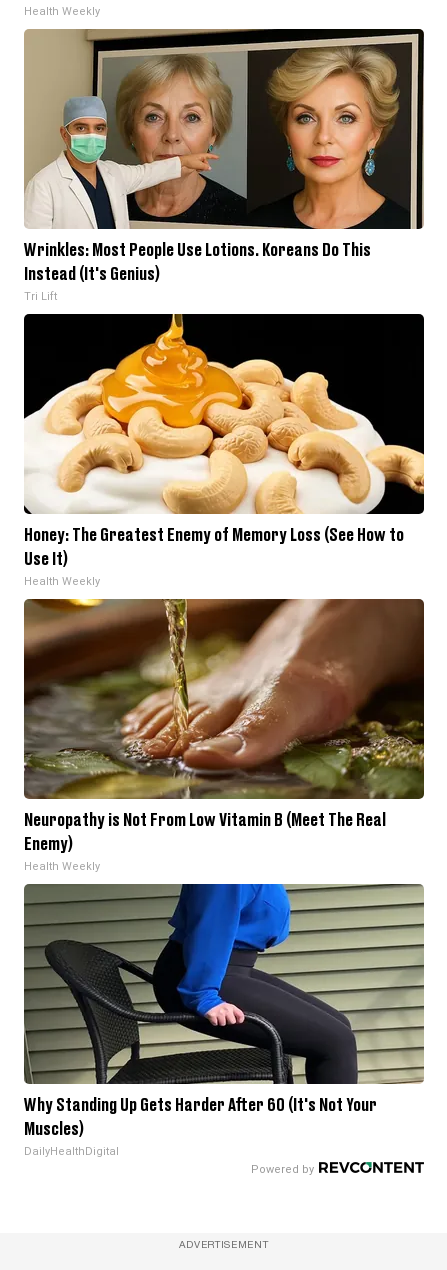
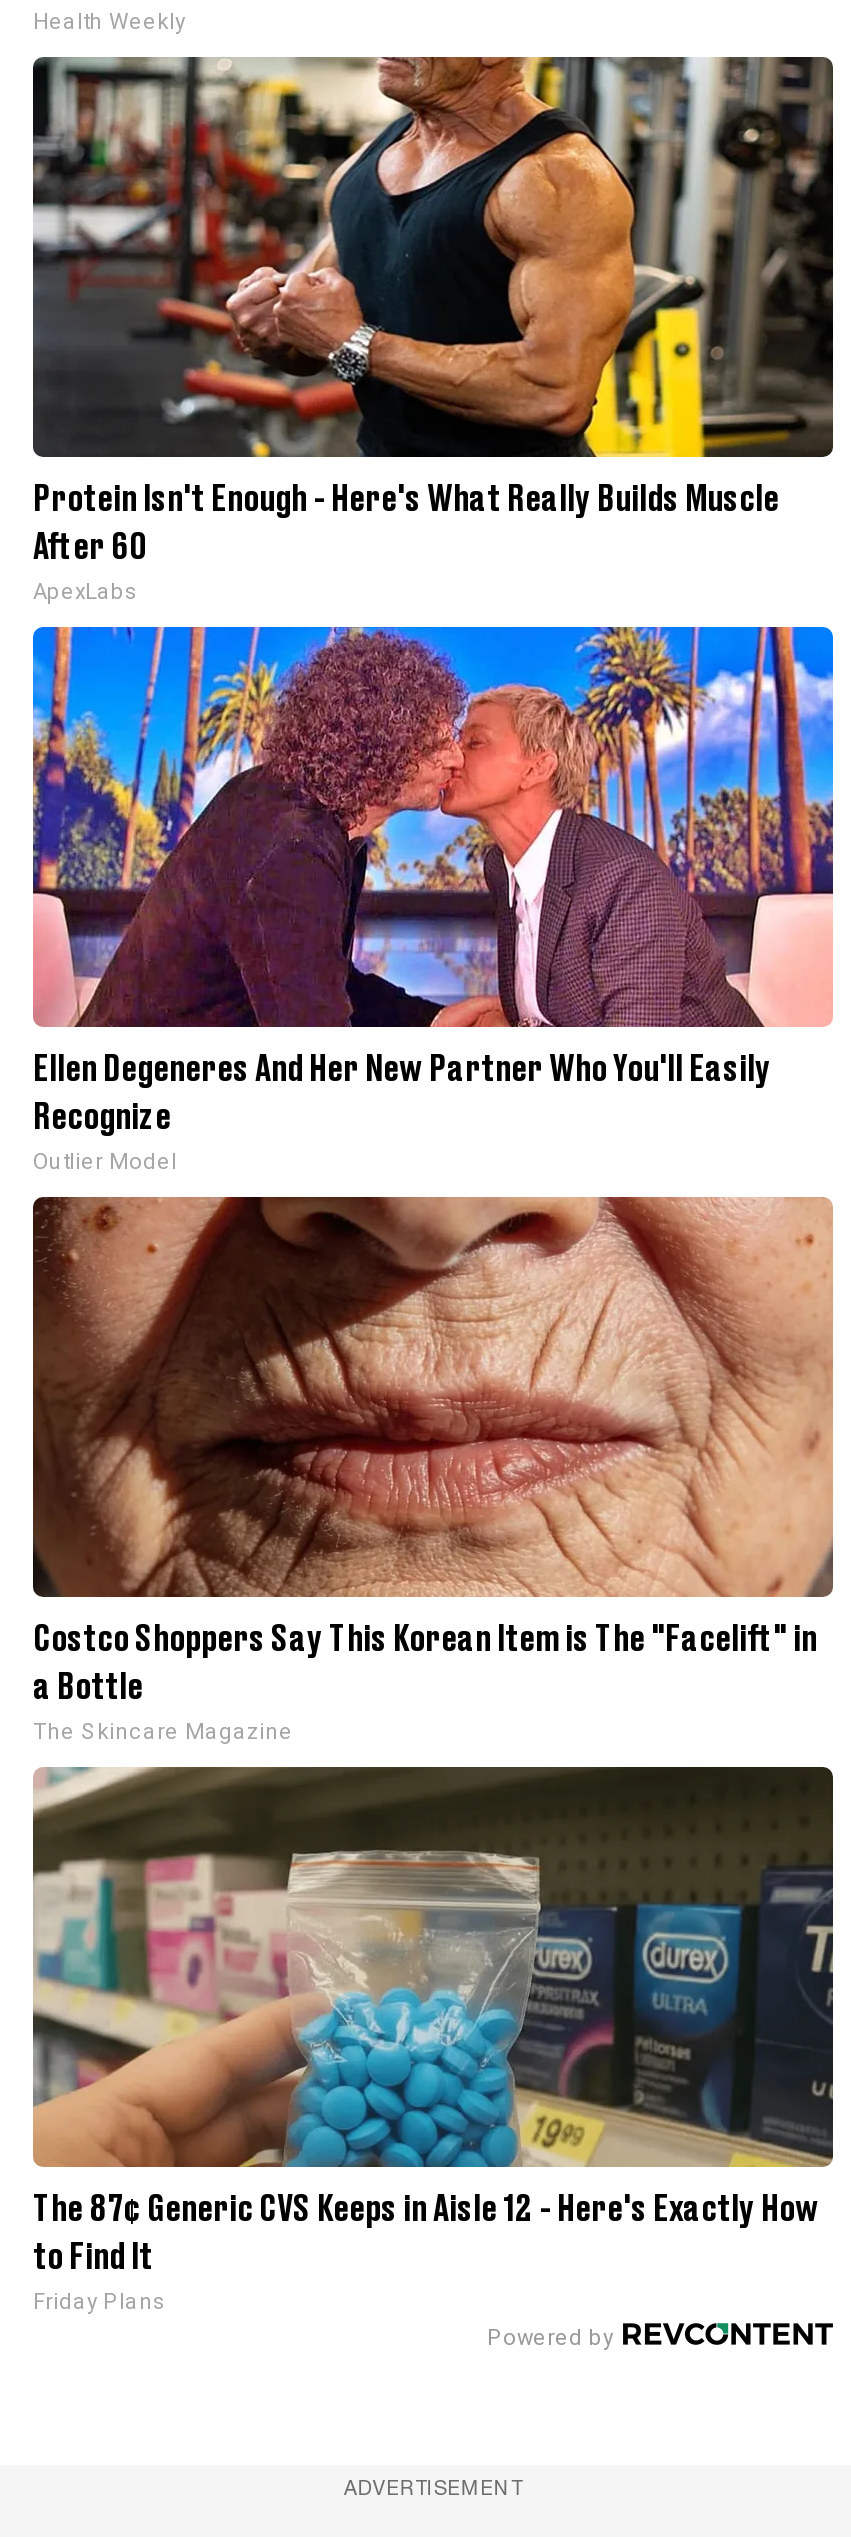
- [image]
- Wrinkles: Most People Use Lotions. Koreans Do This
- Instead (It's Genius)
- Tri Lift
+ [image]
+ Protein Isn't Enough - Here's What Really Builds Muscle
+ After 60
+ ApexLabs

- [image]
- Honey: The Greatest Enemy of Memory Loss (See How to
- Use It)
- Health Weekly
+ [image]
+ Ellen Degeneres And Her New Partner Who You'll Easily
+ Recognize
+ Outlier Model

- [image]
- Neuropathy is Not From Low Vitamin B (Meet The Real
- Enemy)
- Health Weekly
+ [image]
+ Costco Shoppers Say This Korean Item is The "Facelift" in
+ a Bottle
+ The Skincare Magazine

- [image]
- Why Standing Up Gets Harder After 60 (It's Not Your
- Muscles)
- DailyHealthDigital
+ [image]
+ The 87¢ Generic CVS Keeps in Aisle 12 - Here's Exactly How
+ to Find It
+ Friday Plans
